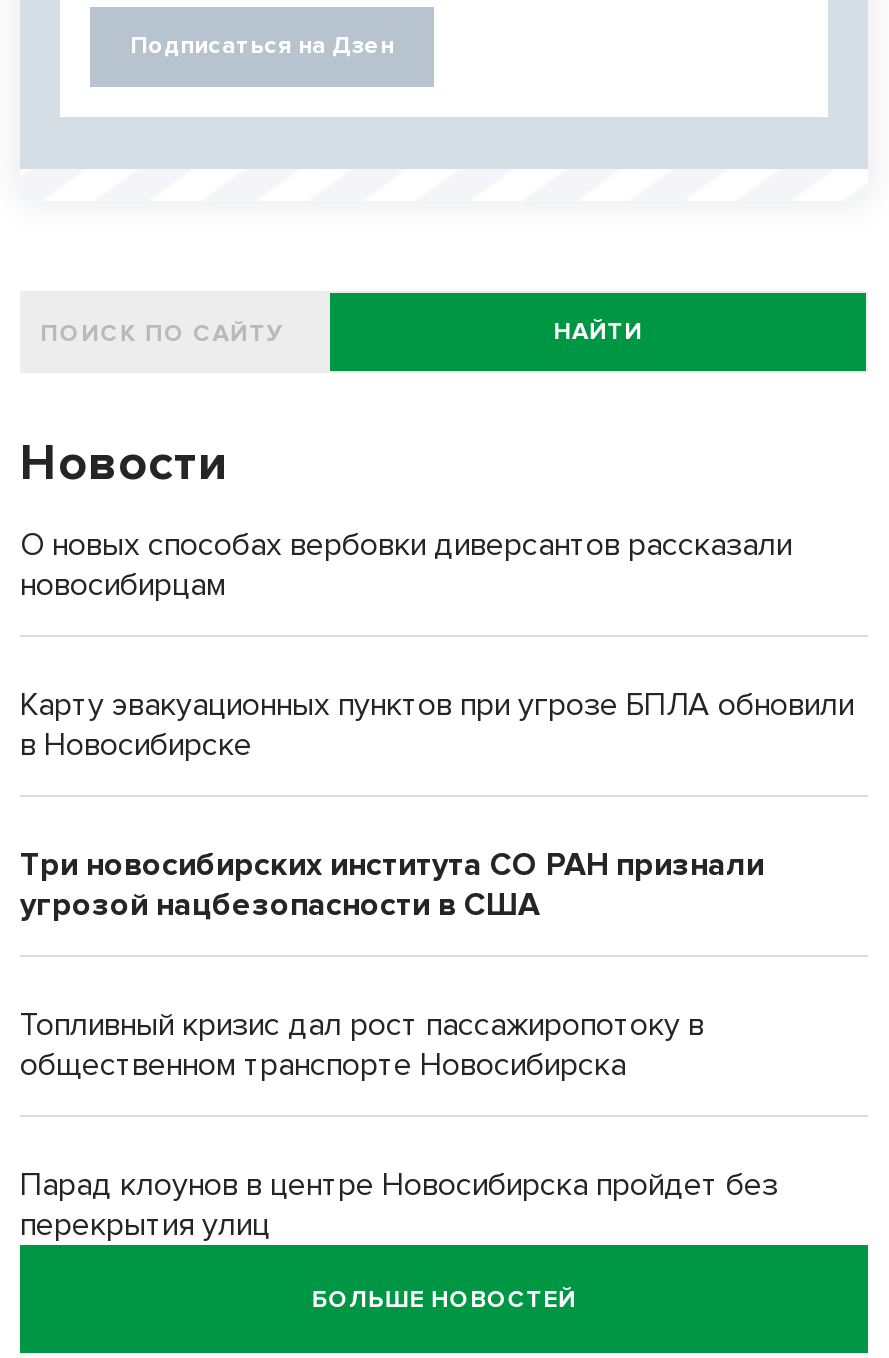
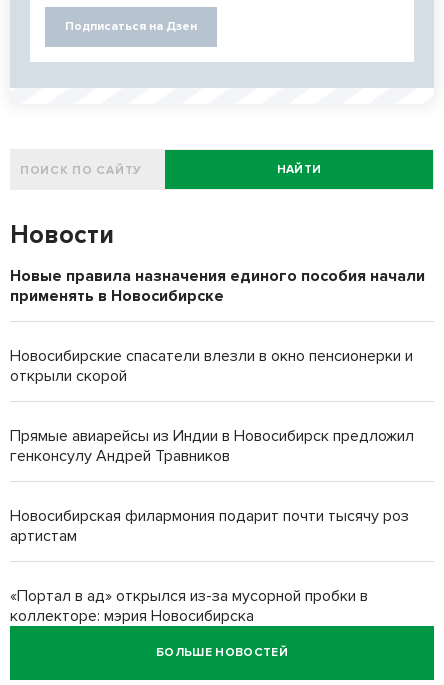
- О новых способах вербовки диверсантов рассказали
- новосибирцам
+ Новые правила назначения единого пособия начали
+ применять в Новосибирске

- Карту эвакуационных пунктов при угрозе БПЛА обновили
- в Новосибирске
+ Новосибирские спасатели влезли в окно пенсионерки и
+ открыли скорой

- Три новосибирских института СО РАН признали
- угрозой нацбезопасности в США
+ Прямые авиарейсы из Индии в Новосибирск предложил
+ генконсулу Андрей Травников

- Топливный кризис дал рост пассажиропотоку в
- общественном транспорте Новосибирска
+ Новосибирская филармония подарит почти тысячу роз
+ артистам

- Парад клоунов в центре Новосибирска пройдет без
- перекрытия улиц
+ «Портал в ад» открылся из-за мусорной пробки в
+ коллекторе: мэрия Новосибирска
